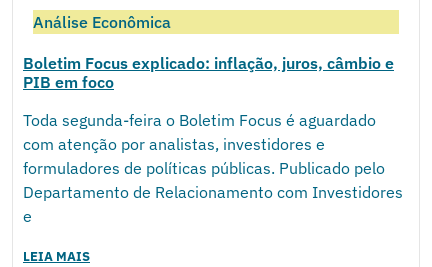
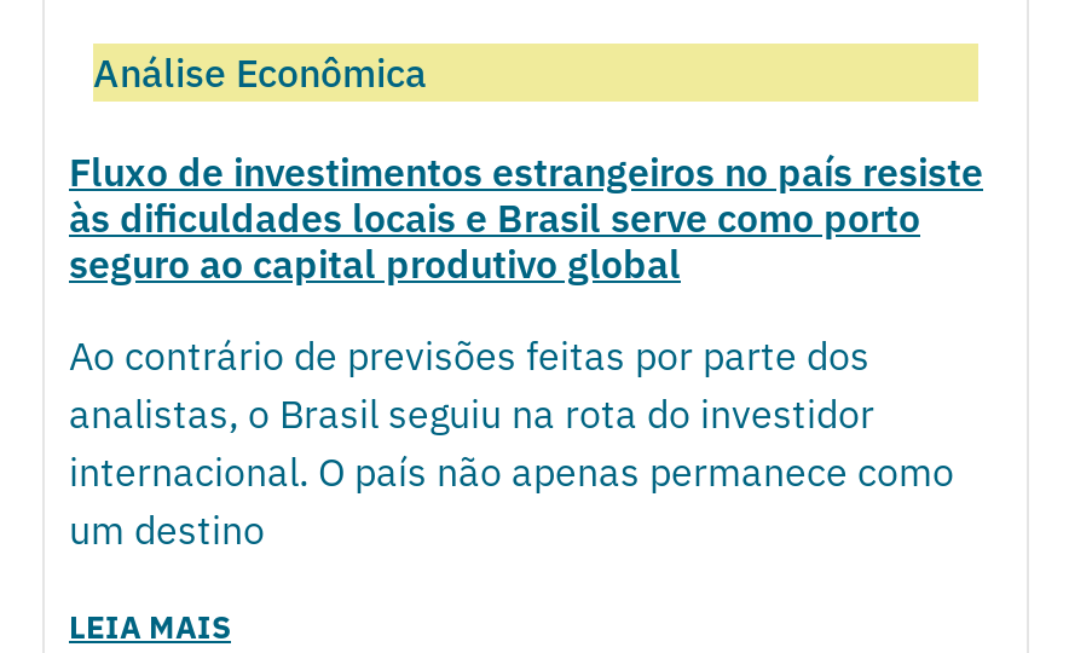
- Boletim Focus explicado: inflação, juros, câmbio e
- PIB em foco
+ Fluxo de investimentos estrangeiros no país resiste
+ às dificuldades locais e Brasil serve como porto
+ seguro ao capital produtivo global

- Toda segunda-feira o Boletim Focus é aguardado
- com atenção por analistas, investidores e
- formuladores de políticas públicas. Publicado pelo
- Departamento de Relacionamento com Investidores
- e
+ Ao contrário de previsões feitas por parte dos
+ analistas, o Brasil seguiu na rota do investidor
+ internacional. O país não apenas permanece como
+ um destino
